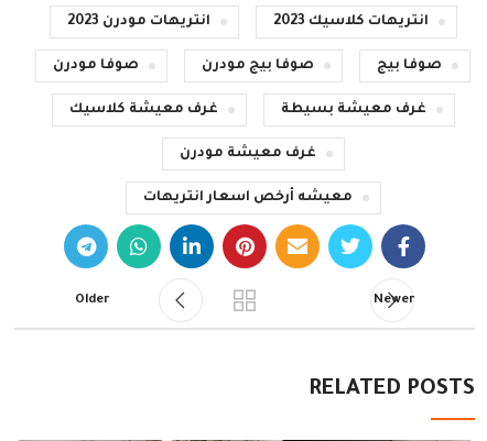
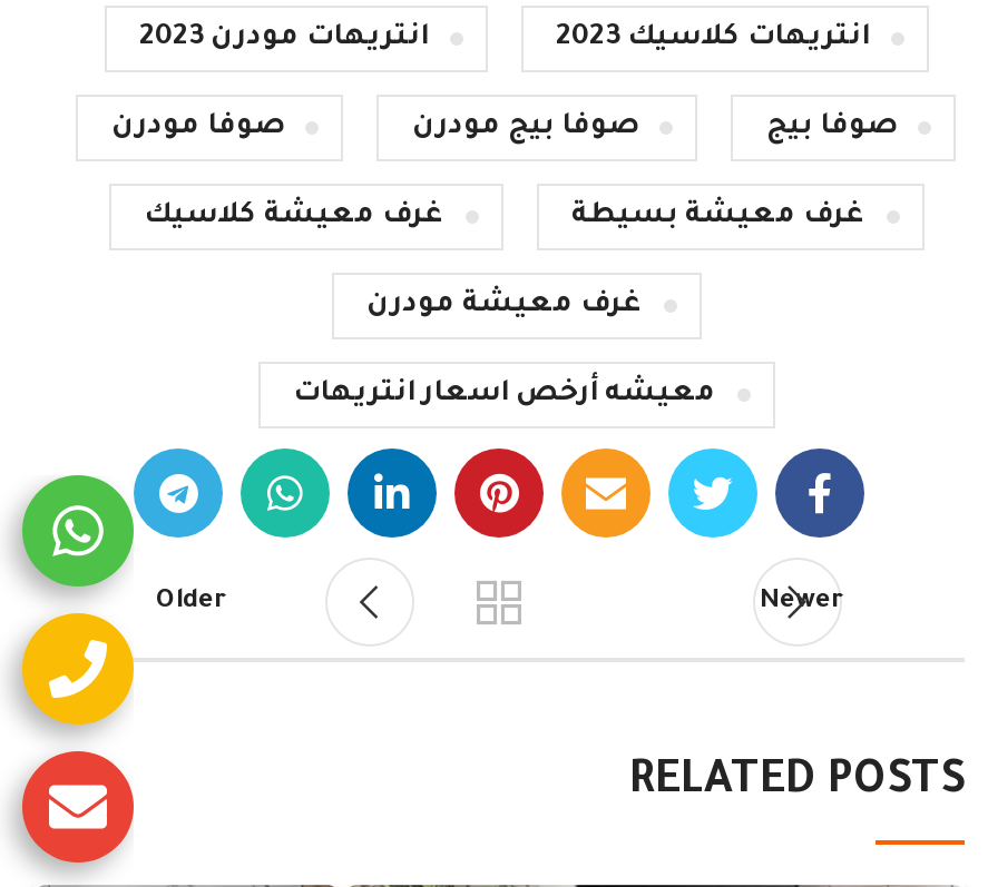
+ [image]
